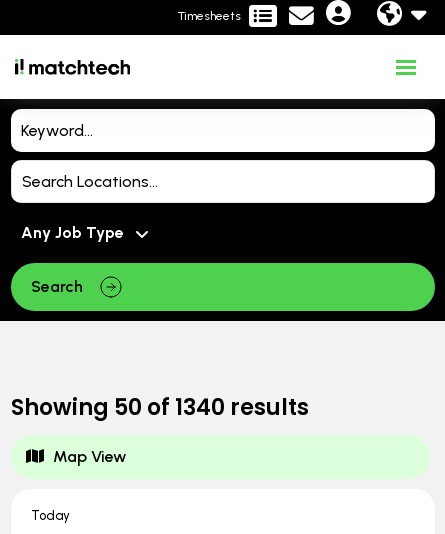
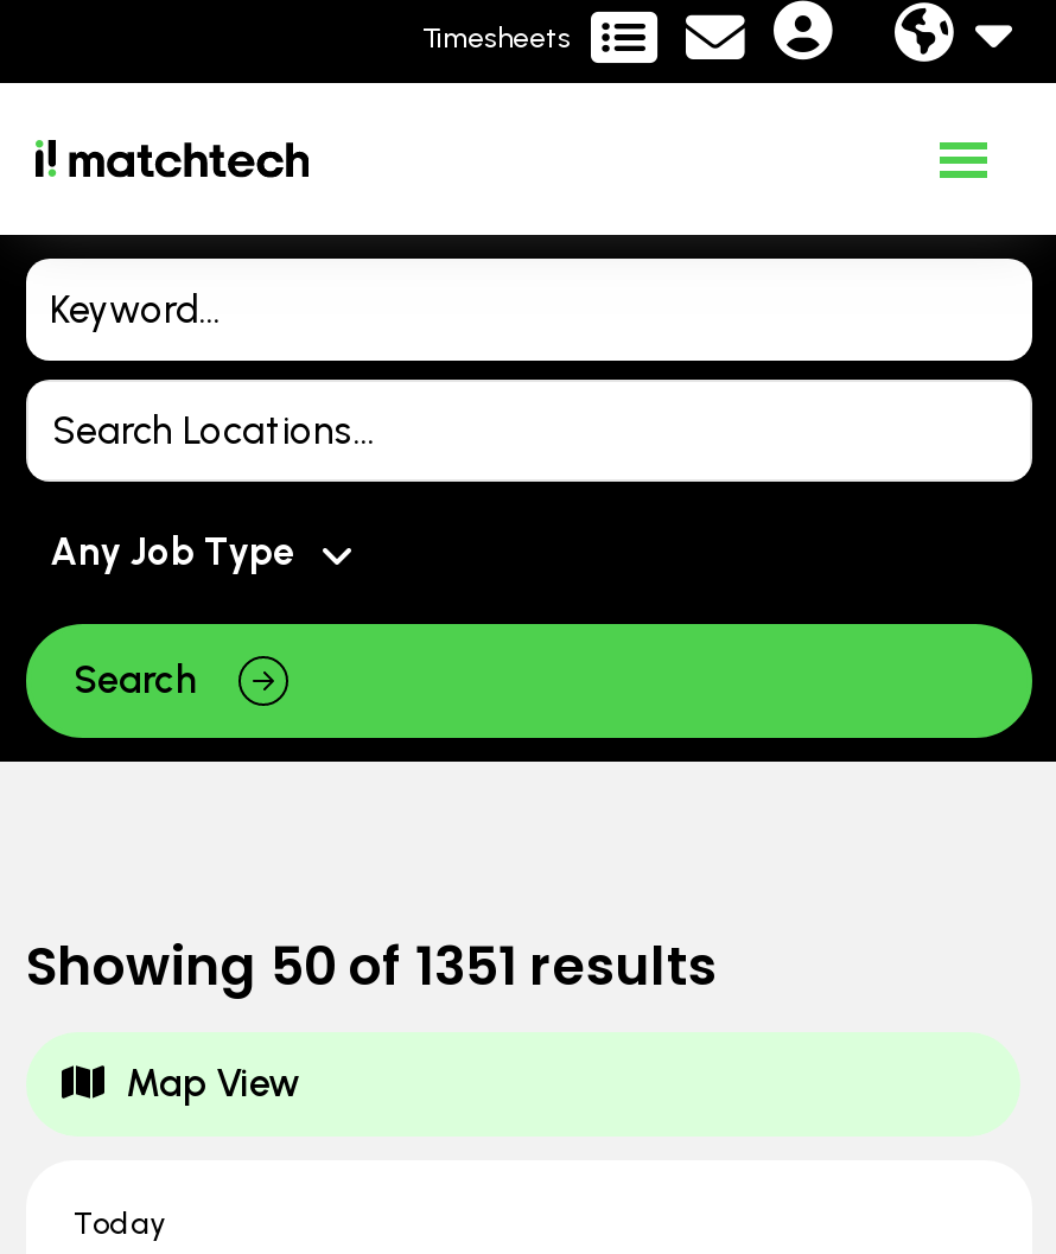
- Showing 50 of 1340 results
+ Showing 50 of 1351 results
